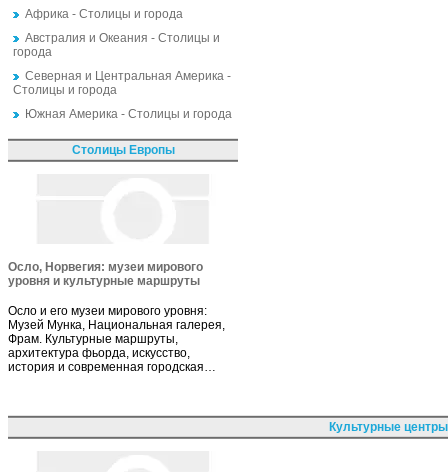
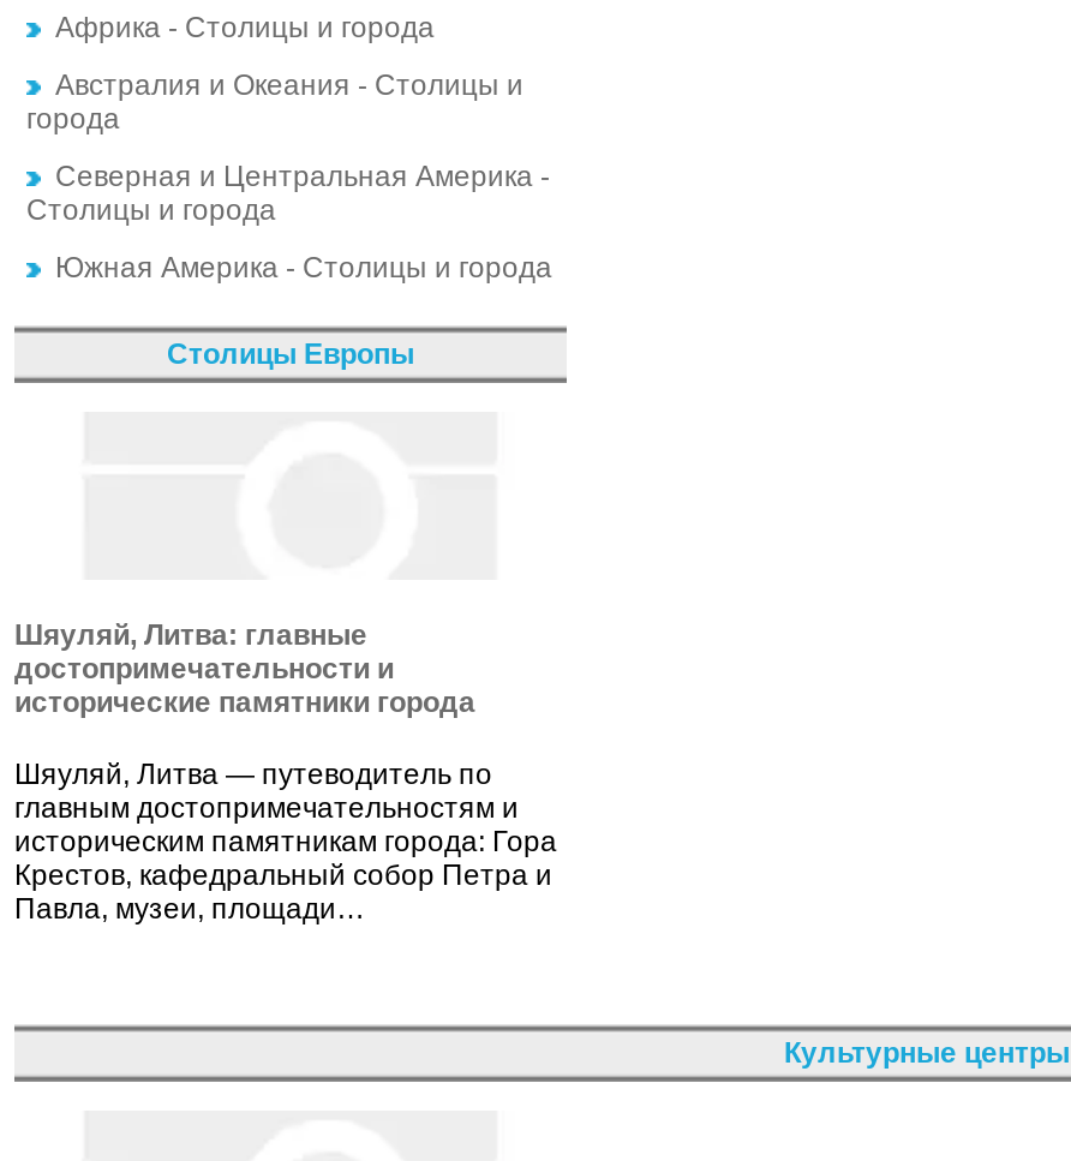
- Осло, Норвегия: музеи мирового
- уровня и культурные маршруты
+ Шяуляй, Литва: главные
+ достопримечательности и
+ исторические памятники города

- Осло и его музеи мирового уровня:
- Музей Мунка, Национальная галерея,
- Фрам. Культурные маршруты,
- архитектура фьорда, искусство,
- история и современная городская…
+ Шяуляй, Литва — путеводитель по
+ главным достопримечательностям и
+ историческим памятникам города: Гора
+ Крестов, кафедральный собор Петра и
+ Павла, музеи, площади…
